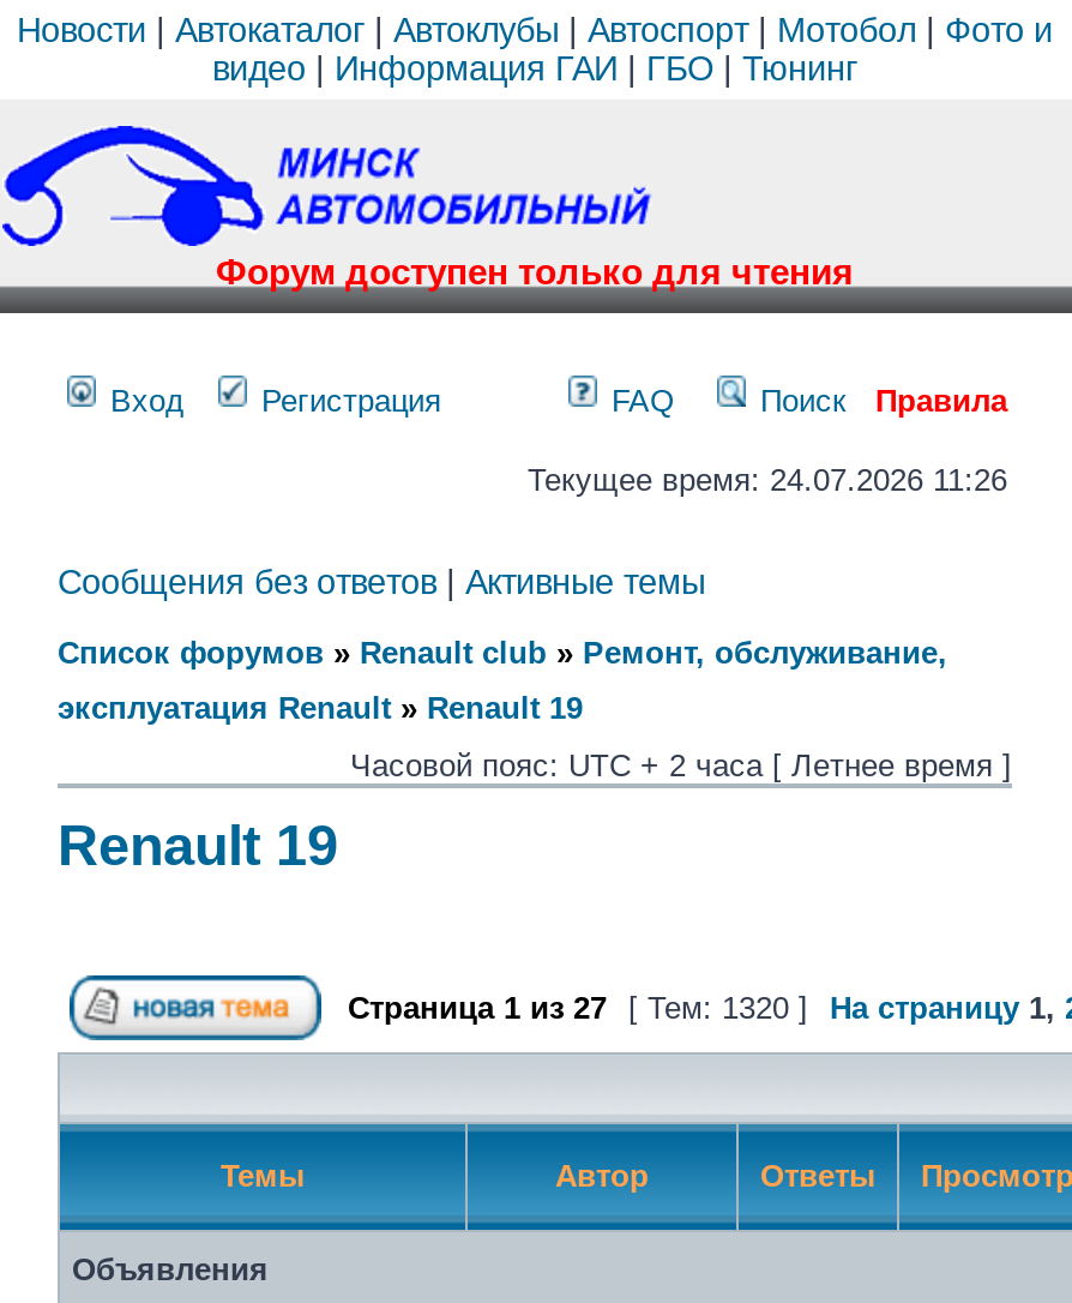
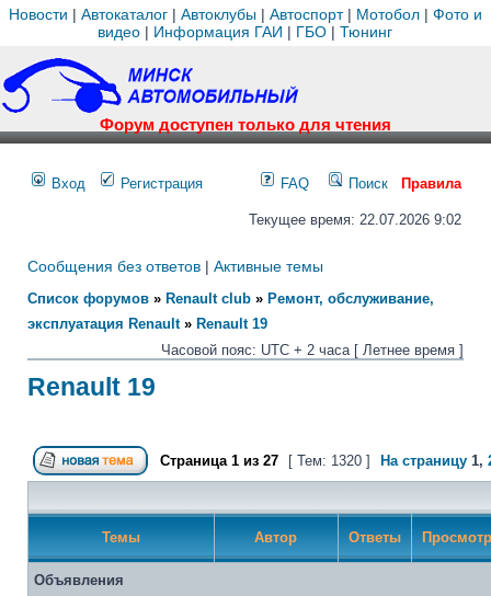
- Текущее время: 24.07.2026 11:26
+ Текущее время: 22.07.2026 9:02
